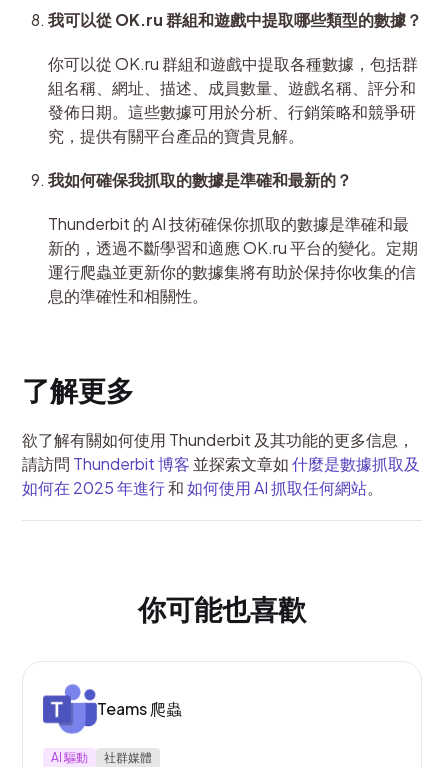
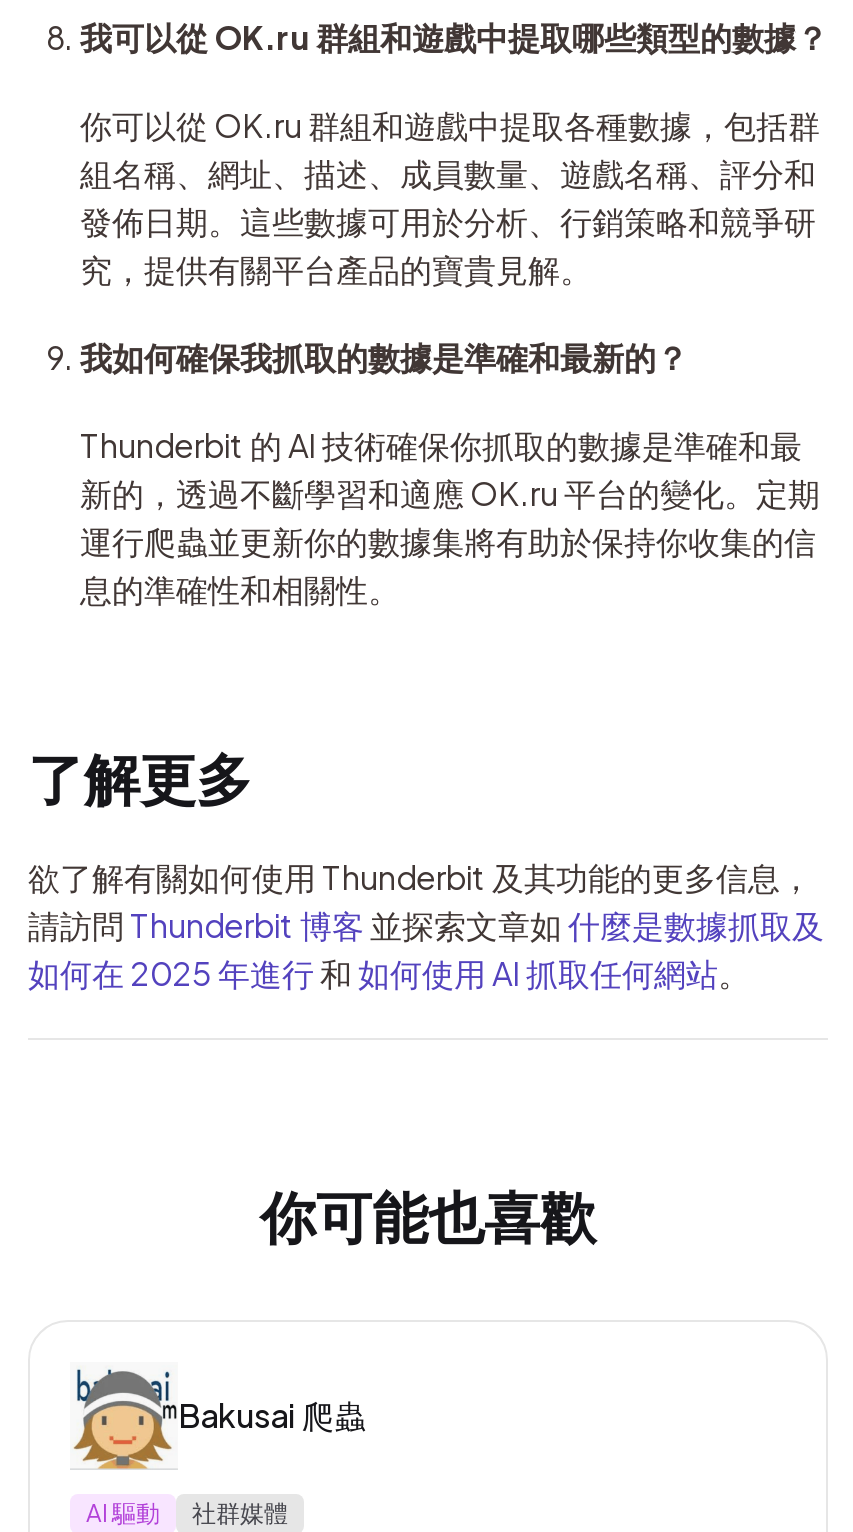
- [image]
- Teams 爬蟲
+ [image]
+ Bakusai 爬蟲
